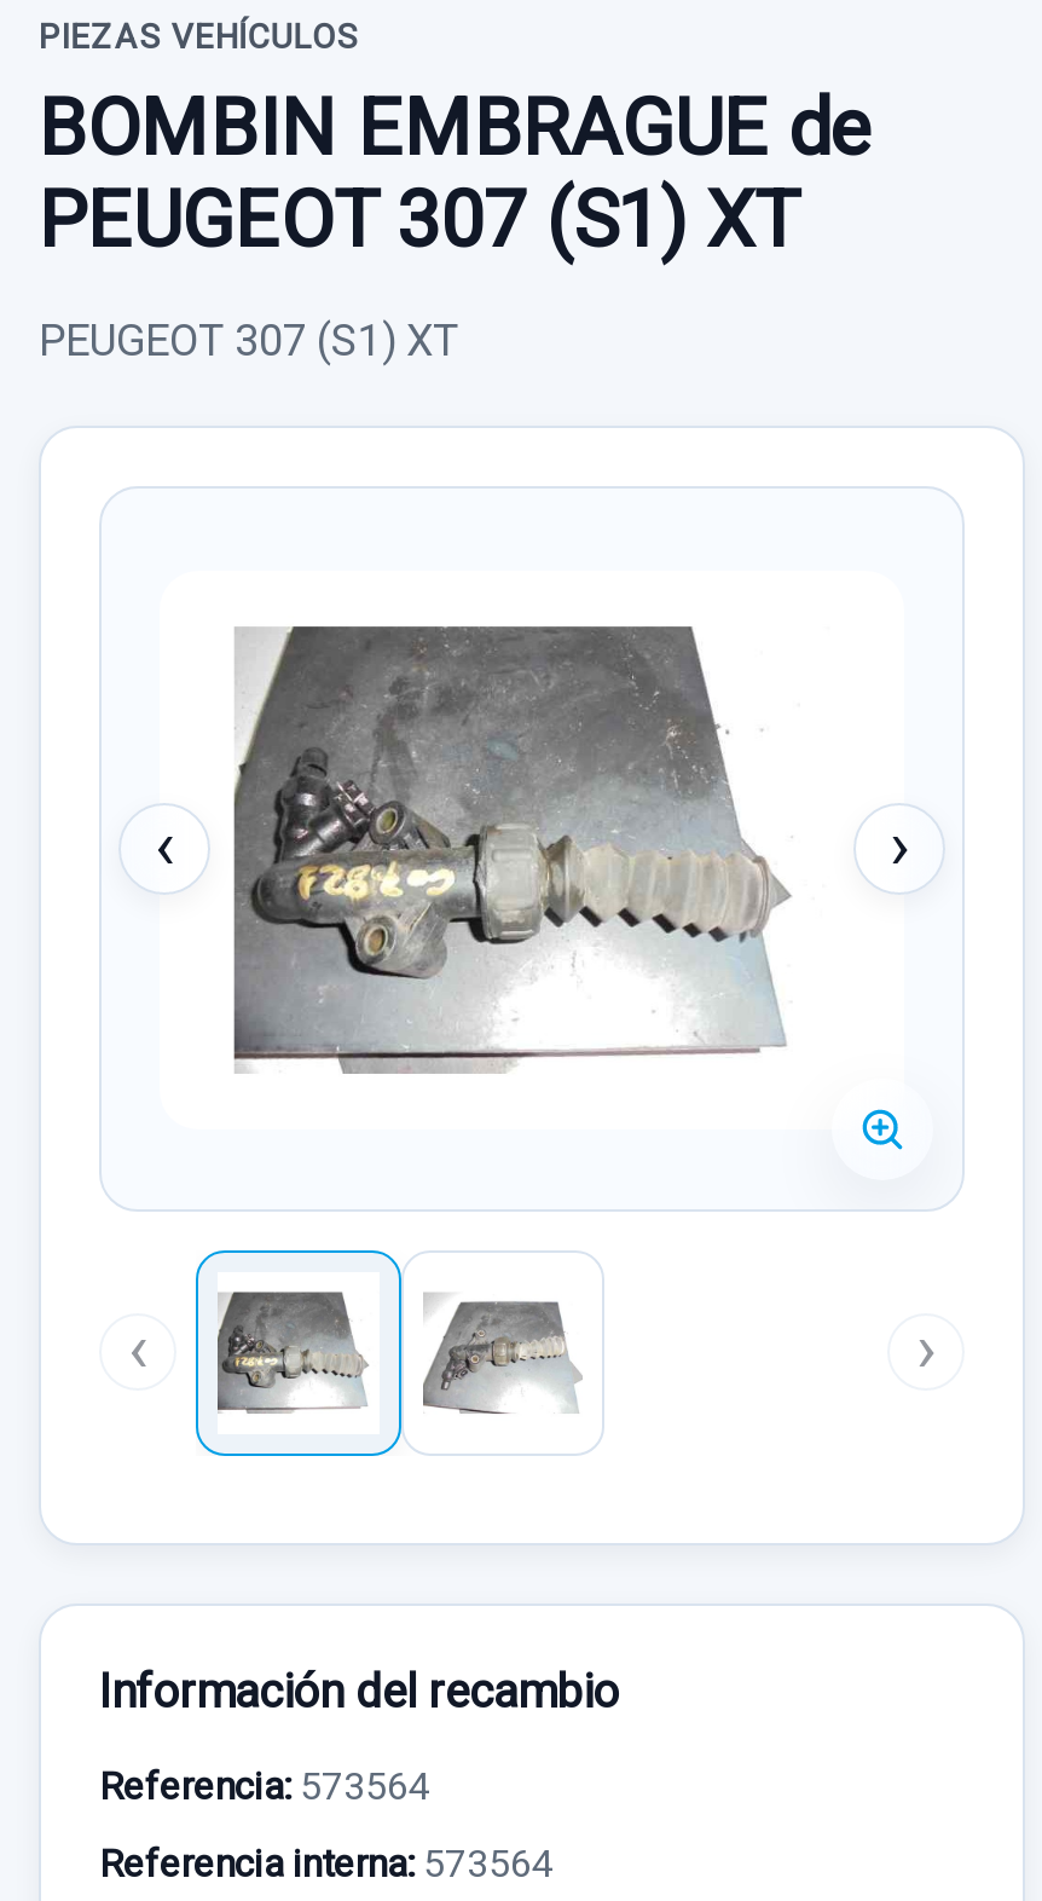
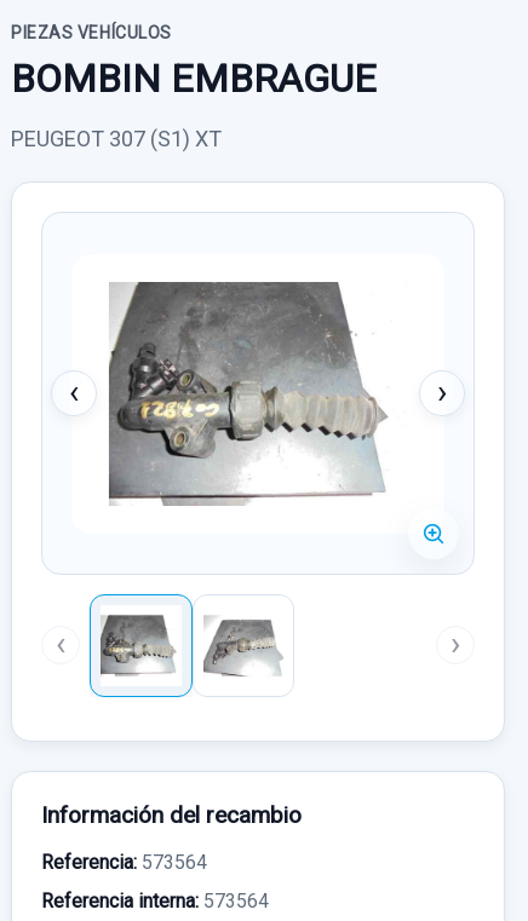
- BOMBIN EMBRAGUE de
- PEUGEOT 307 (S1) XT
+ BOMBIN EMBRAGUE
